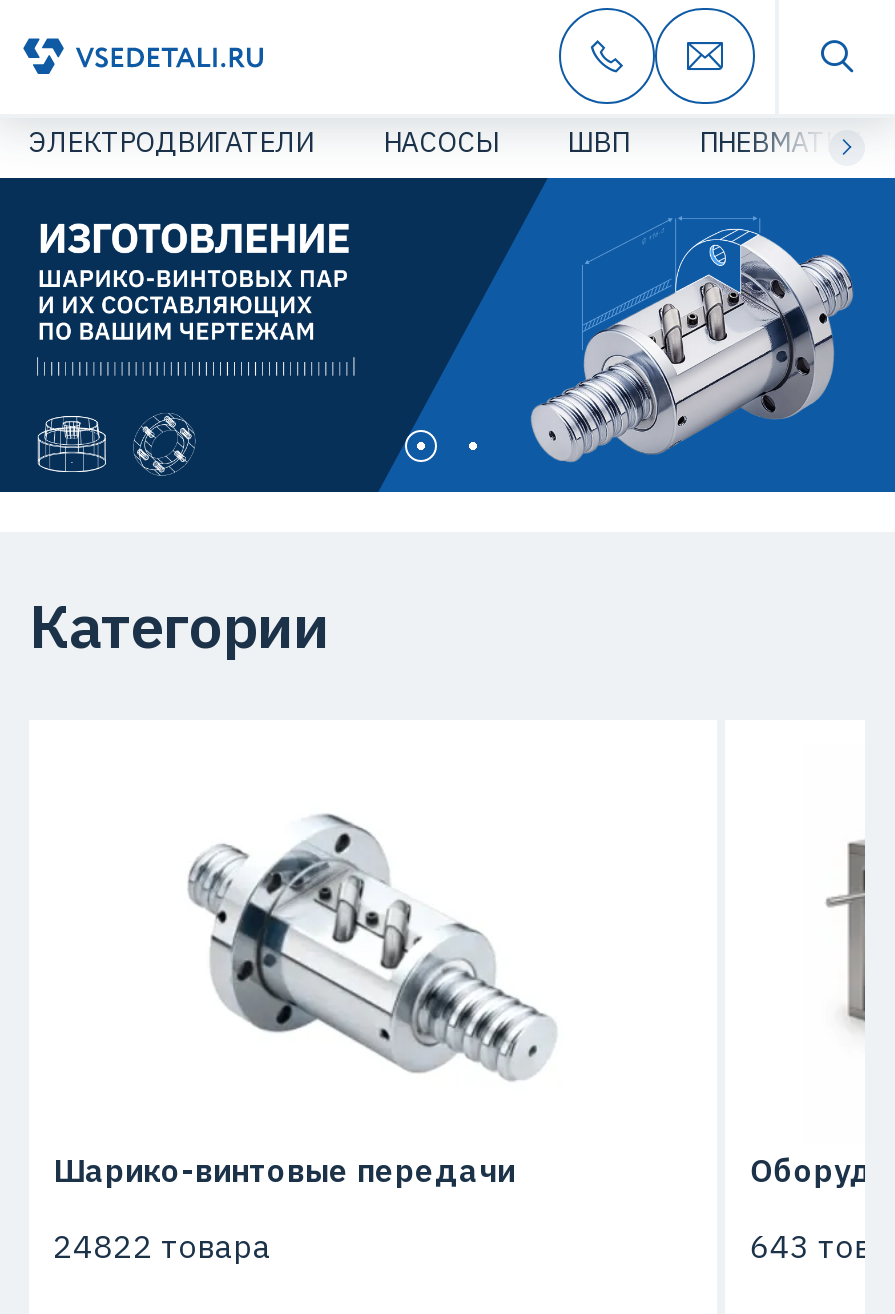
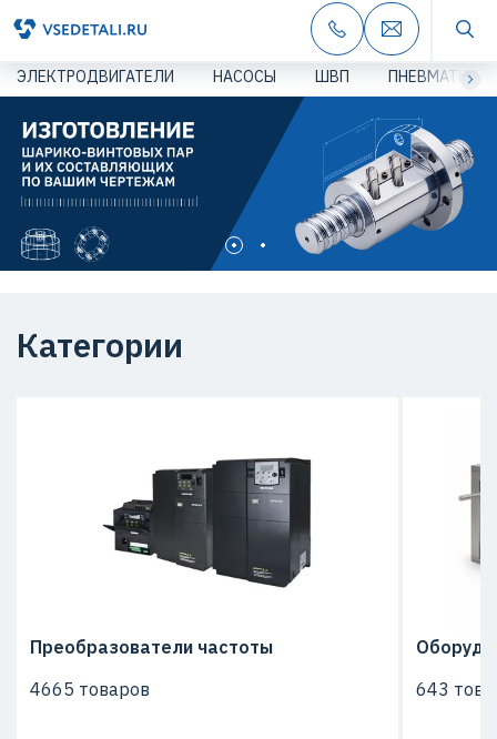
- [image]
+ [image]

- Шарико-винтовые передачи
- 24822 товара

+ Преобразователи частоты
+ 4665 товаров
